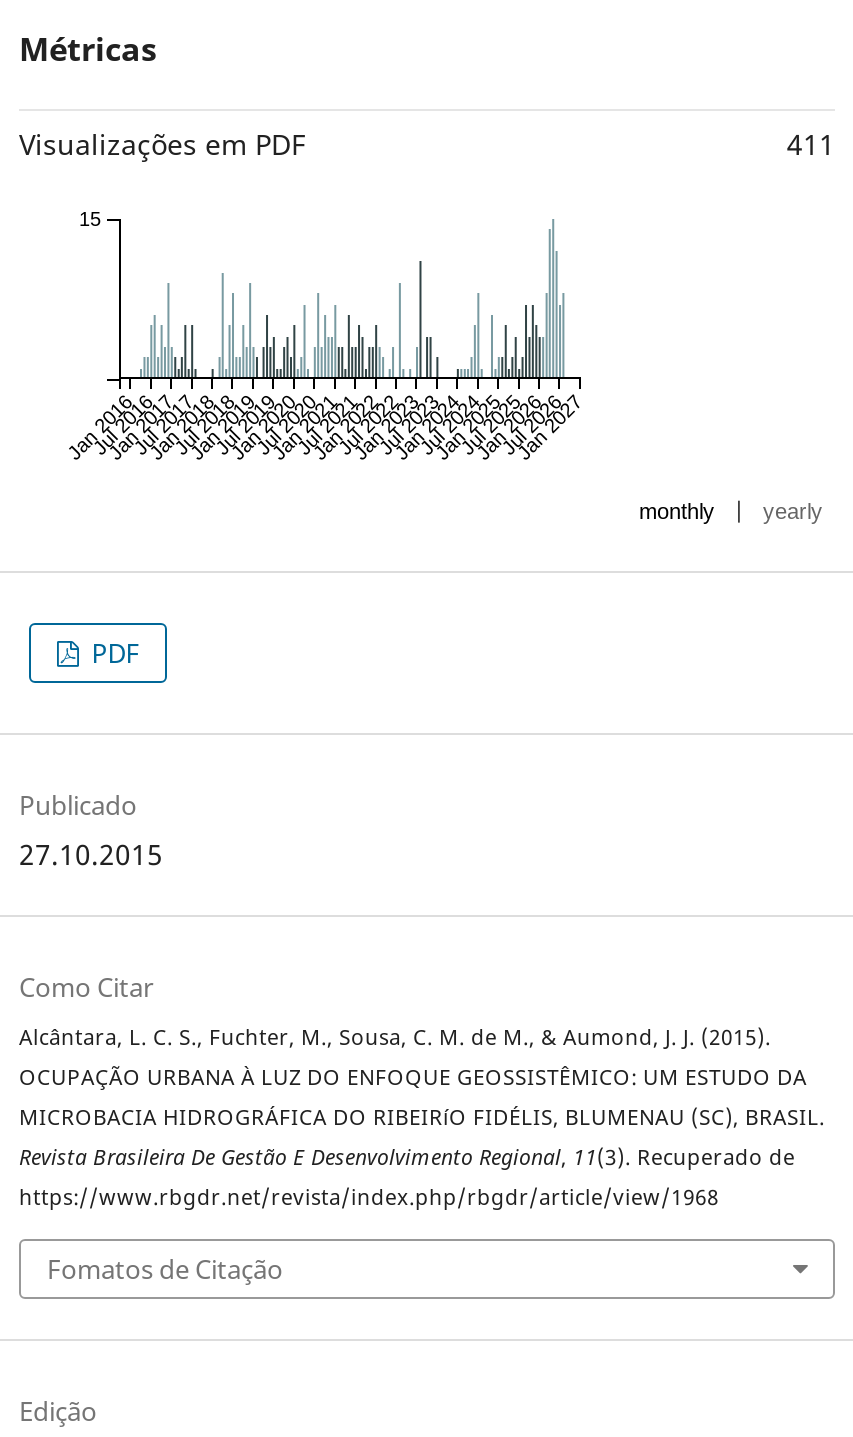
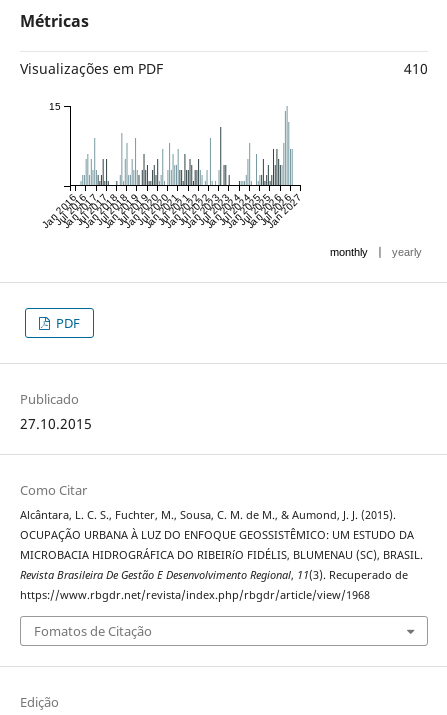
- 411
+ 410
